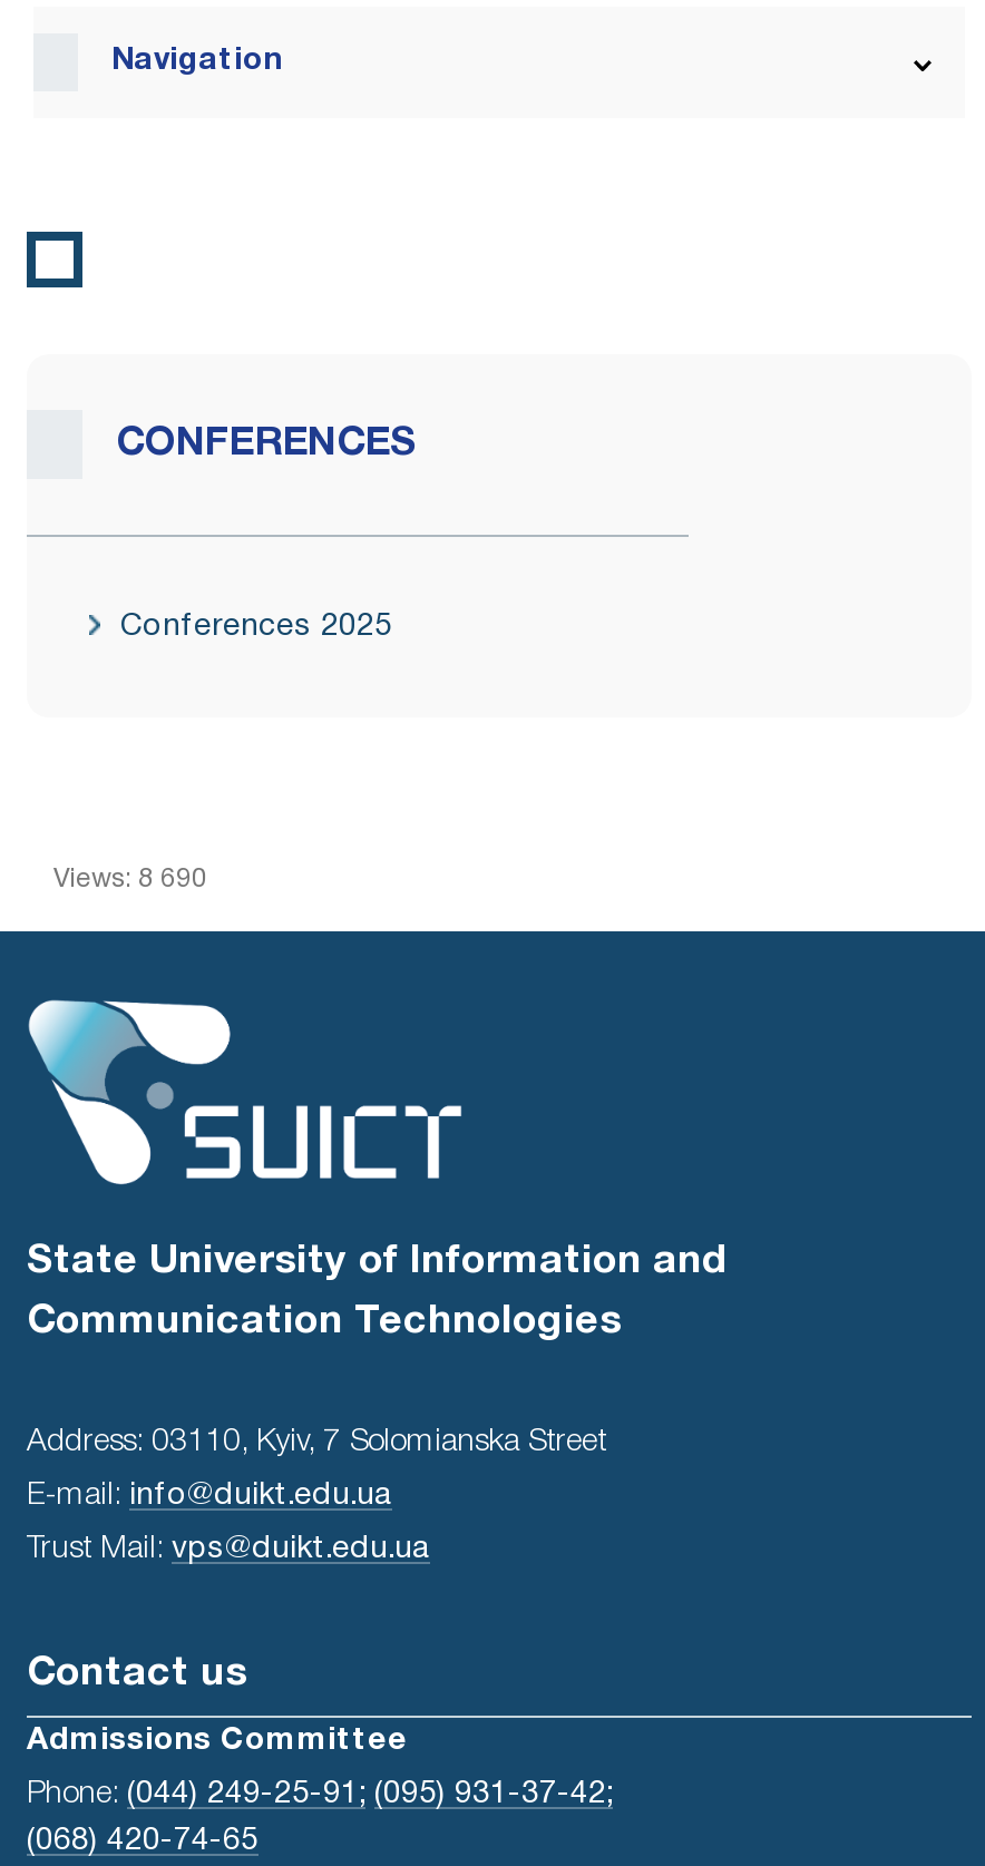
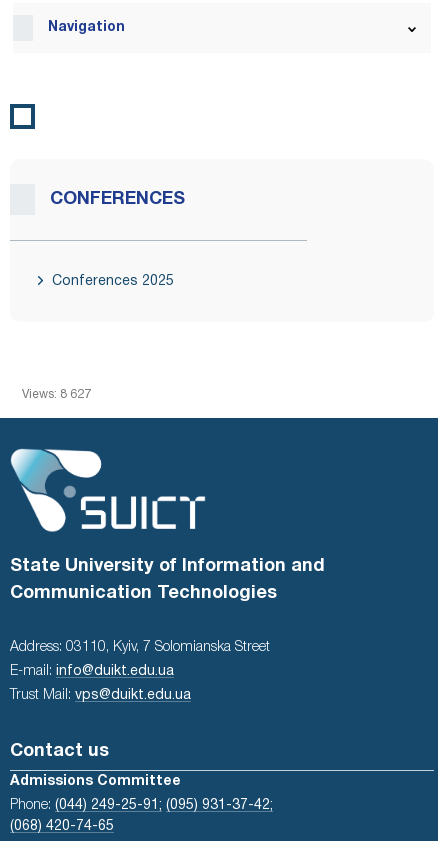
- Views: 8 690
+ Views: 8 627
